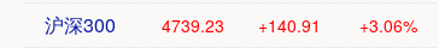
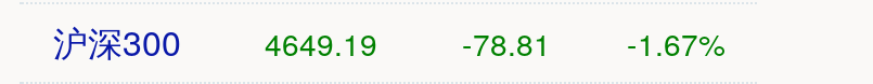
- 4739.23
+ 4649.19

- +140.91
+ -78.81

- +3.06%
+ -1.67%
